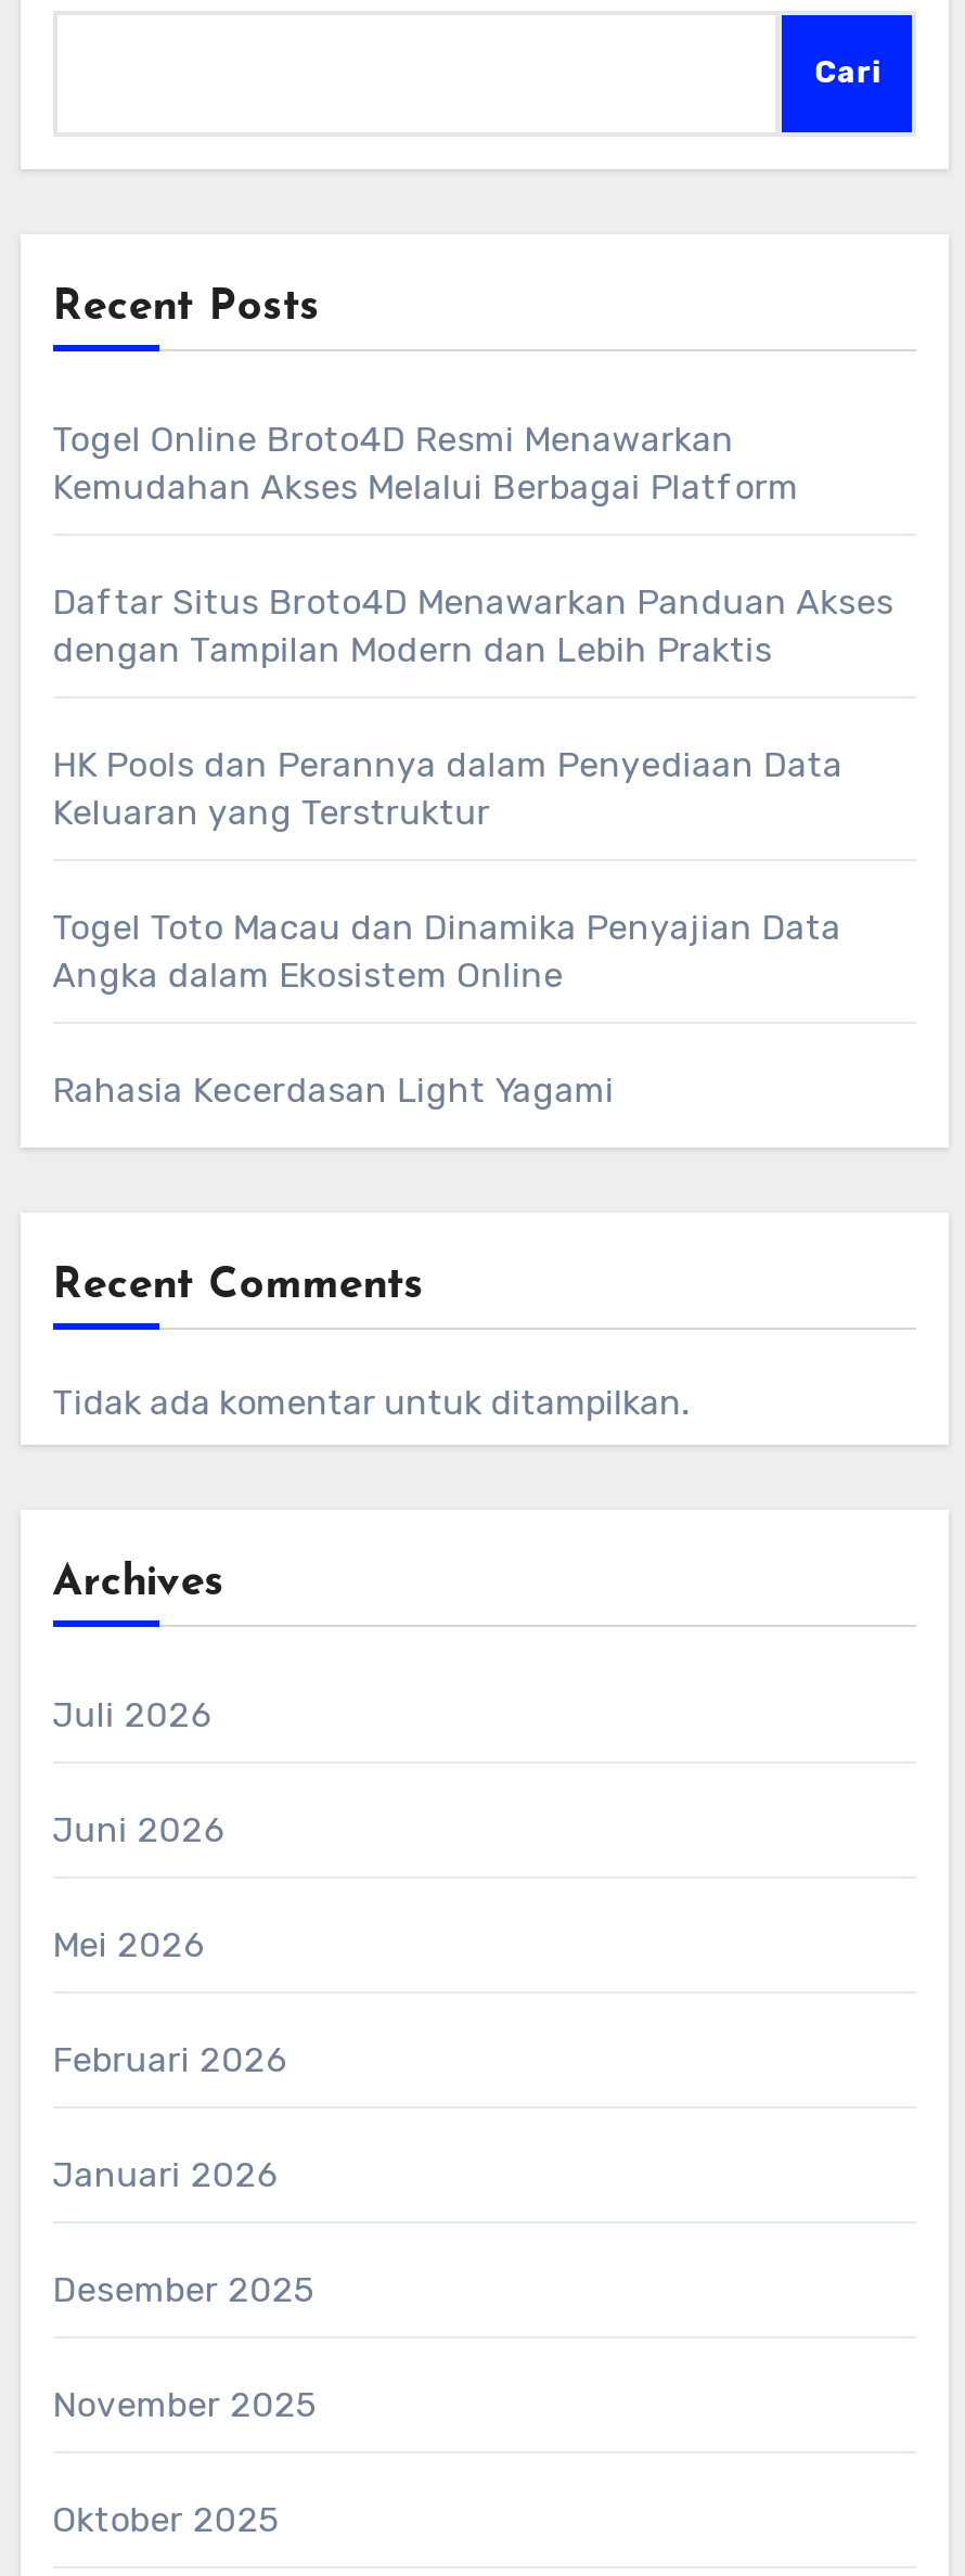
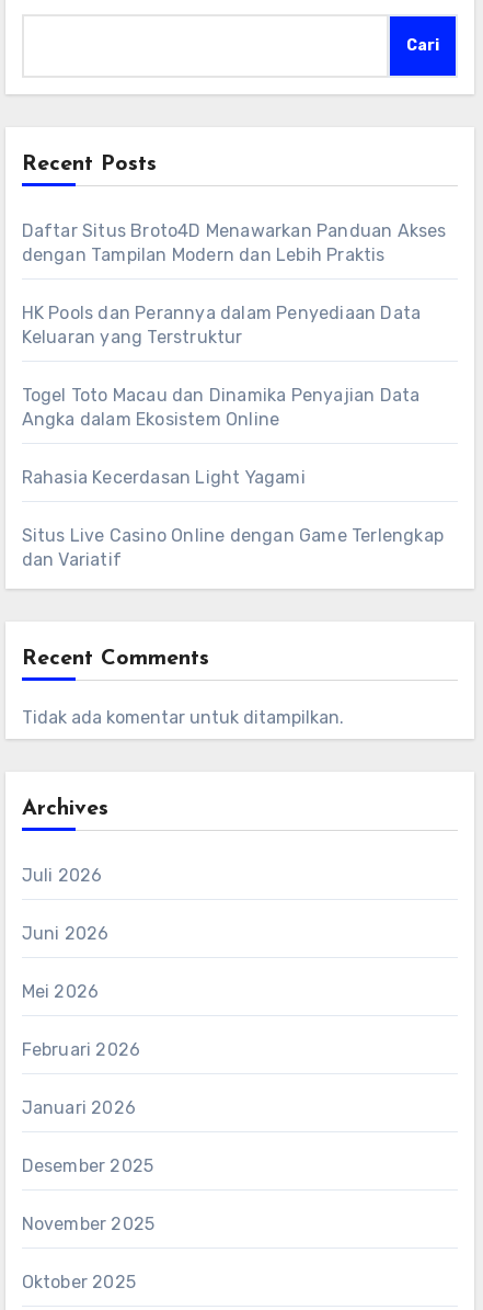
- Togel Online Broto4D Resmi Menawarkan
- Kemudahan Akses Melalui Berbagai Platform

moved up: Daftar Situs Broto4D Menawarkan Panduan Akses | dengan Tampilan Modern dan Lebih Praktis | HK Pools dan Perannya dalam Penyediaan Data | Keluaran yang Terstruktur | Togel Toto Macau dan Dinamika Penyajian Data | Angka dalam Ekosistem Online | Rahasia Kecerdasan Light Yagami

+ Situs Live Casino Online dengan Game Terlengkap
+ dan Variatif
